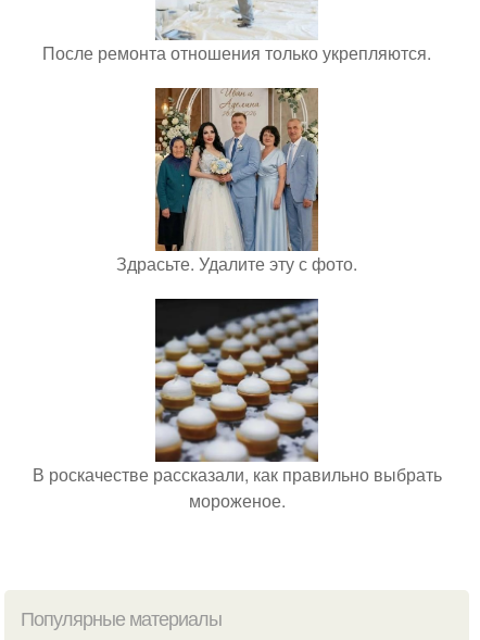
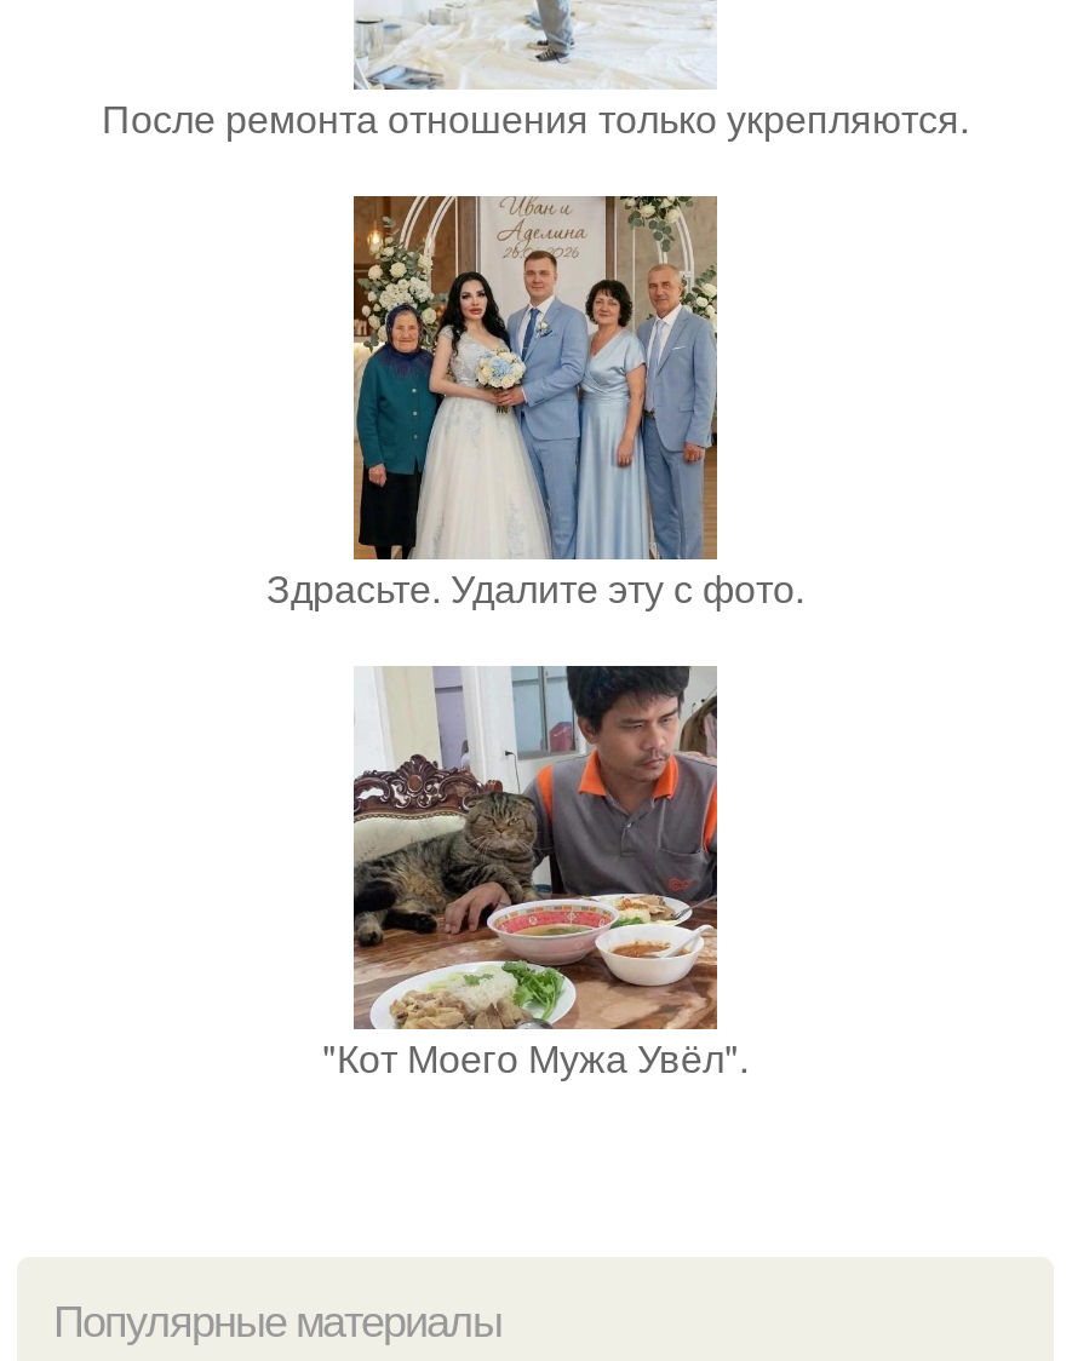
- [image]
- В роскачестве рассказали, как правильно выбрать
- мороженое.
+ [image]
+ "Кот Моего Мужа Увёл".
